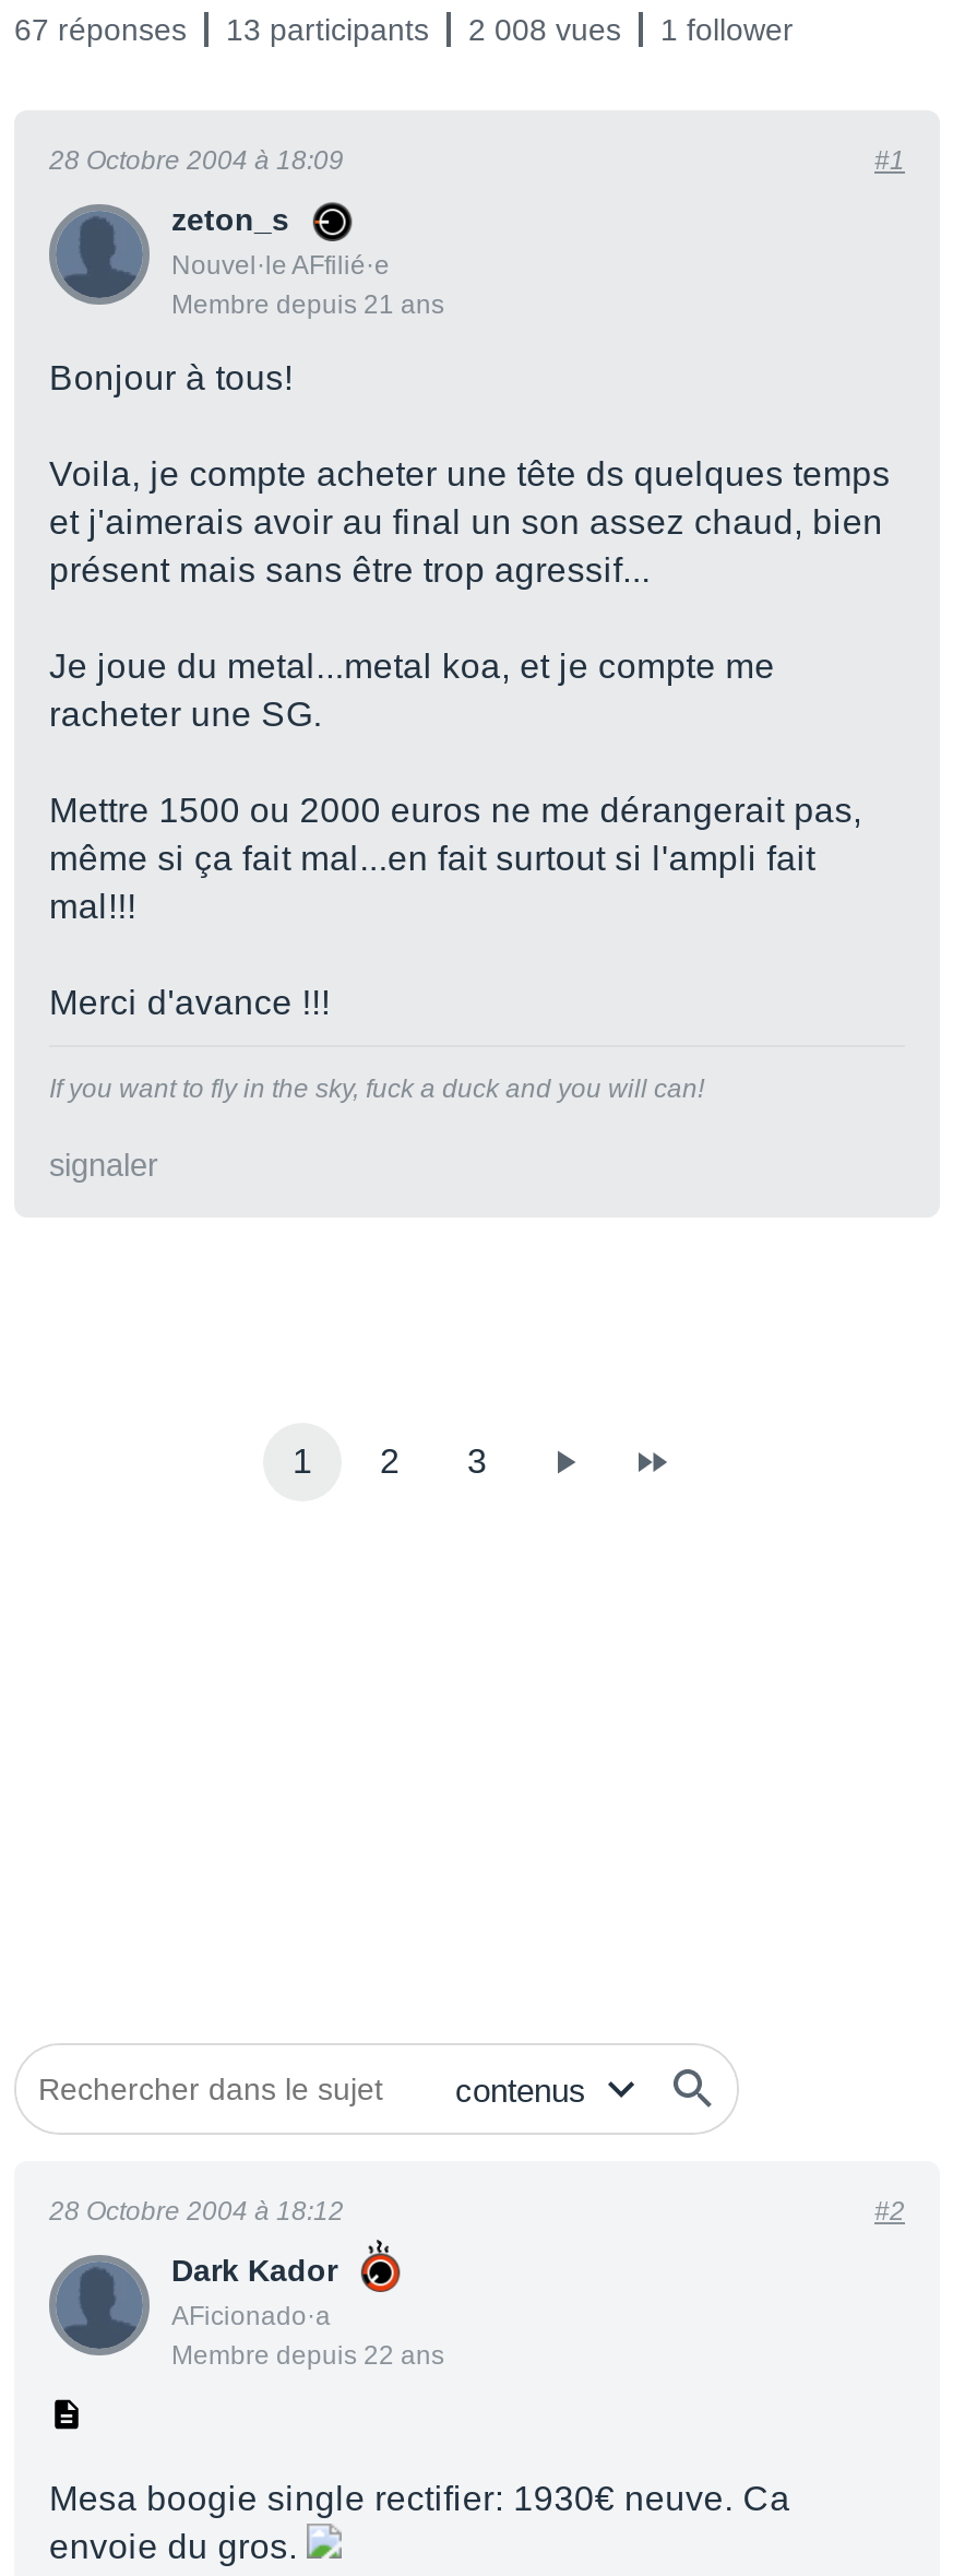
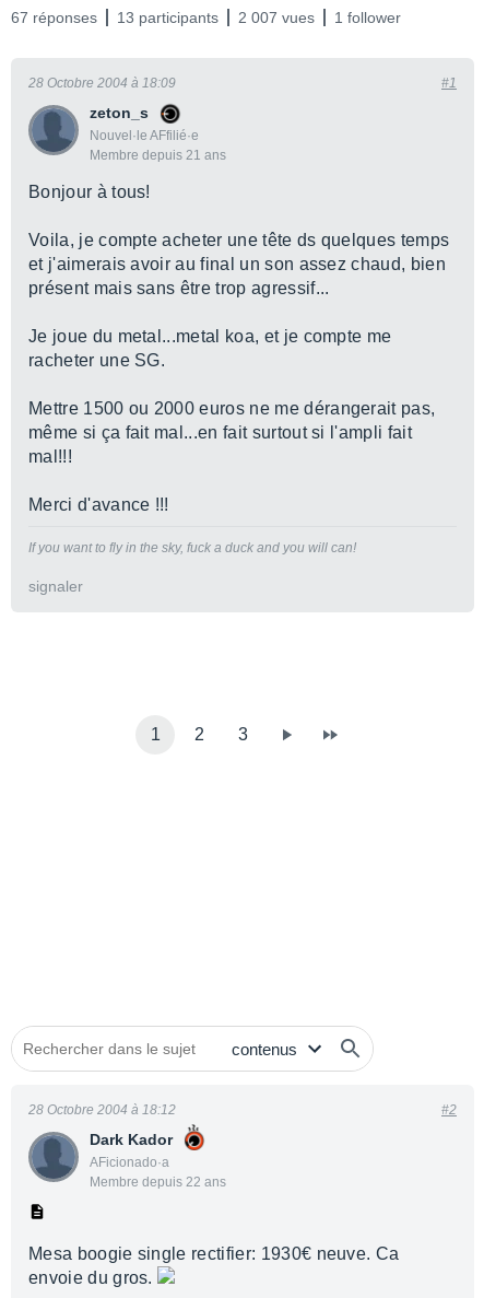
- 67 réponses 13 participants 2 008 vues 1 follower
+ 67 réponses 13 participants 2 007 vues 1 follower
